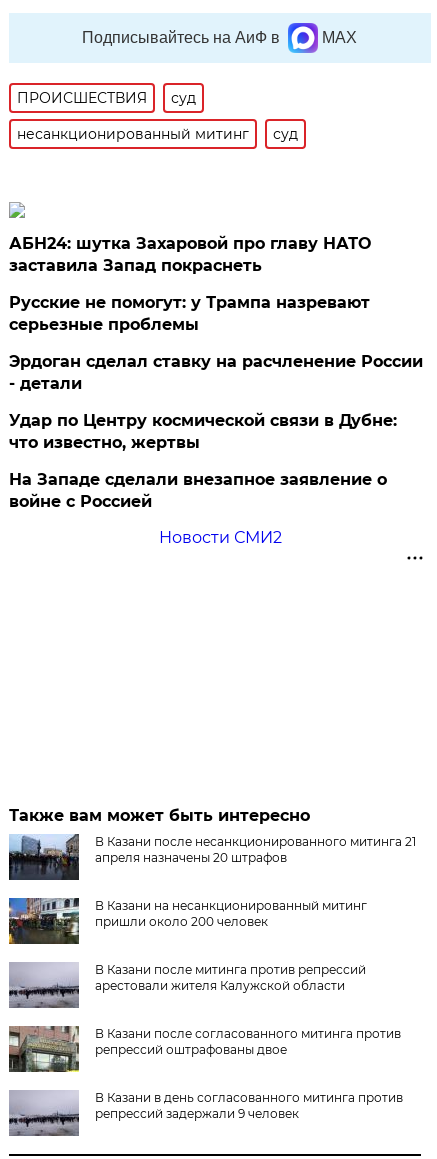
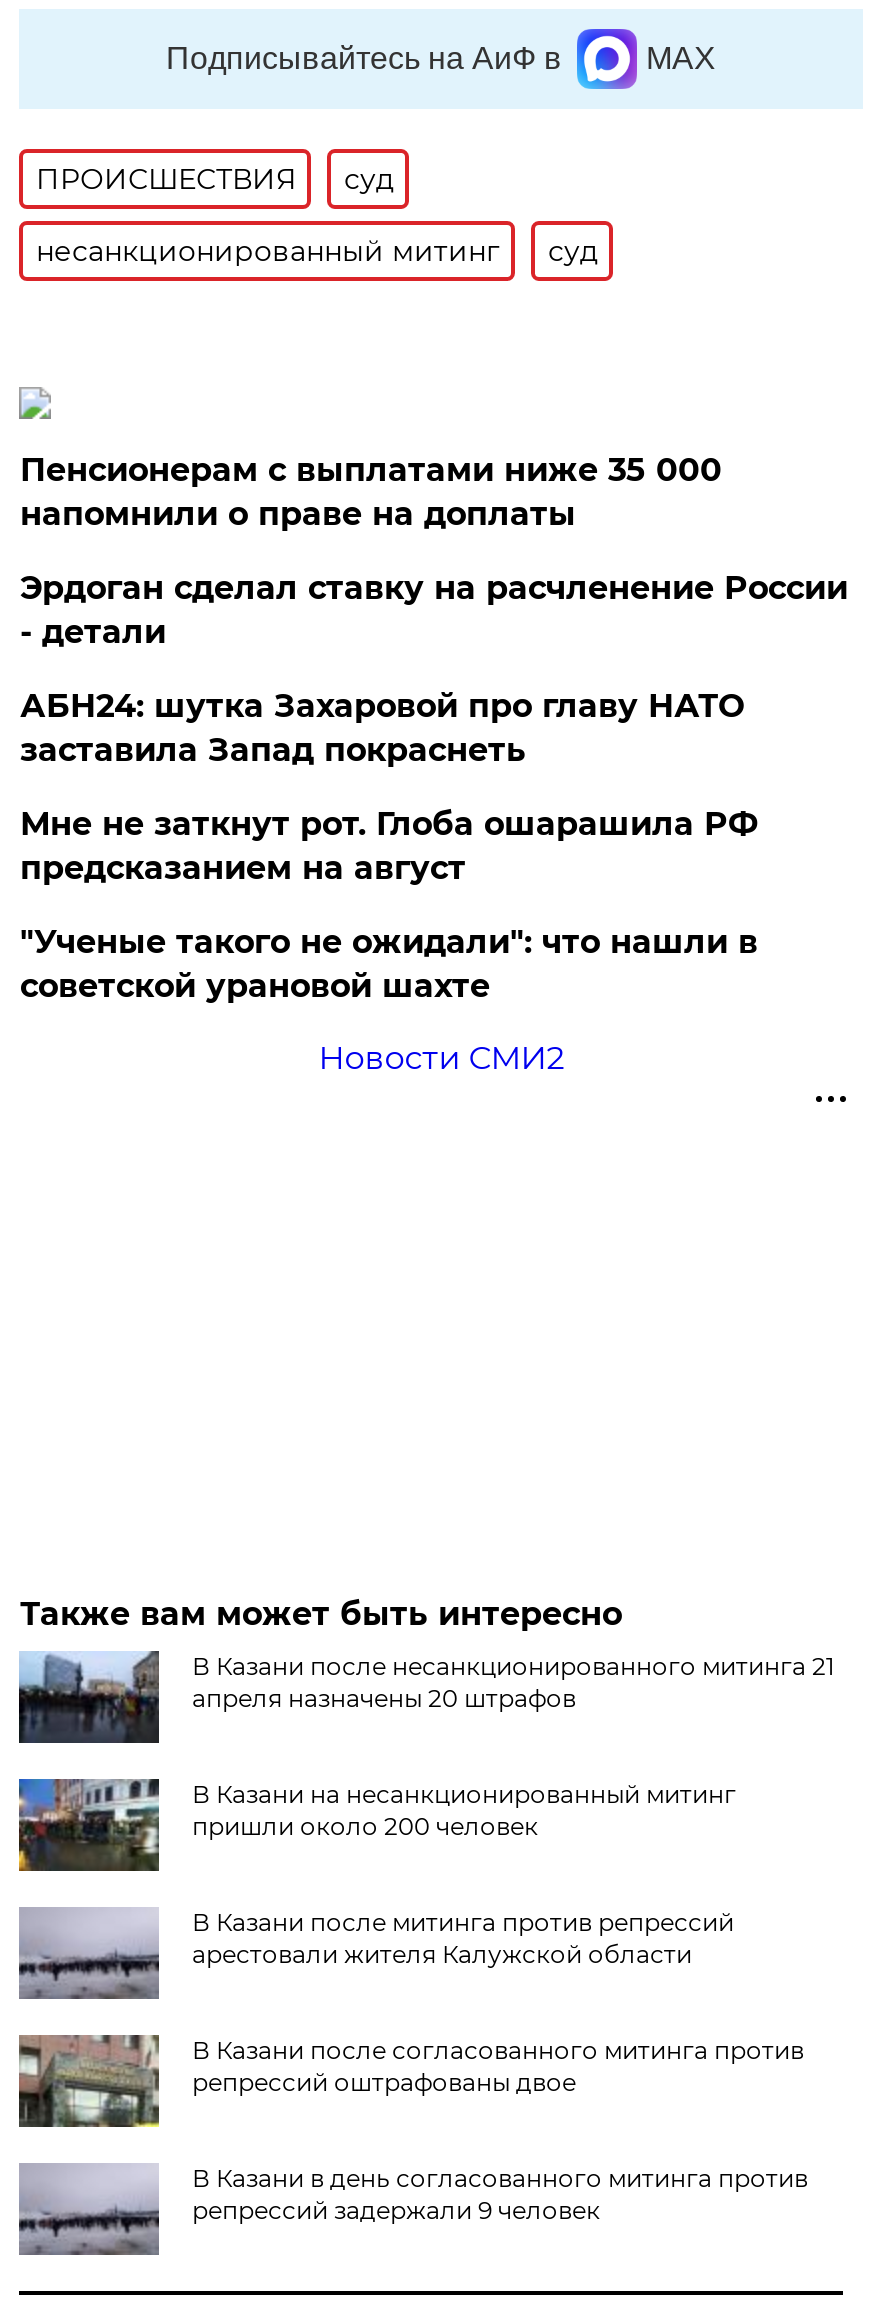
+ Пенсионерам с выплатами ниже 35 000
+ напомнили о праве на доплаты

moved down: АБН24: шутка Захаровой про главу НАТО | заставила Запад покраснеть

- Русские не помогут: у Трампа назревают
- серьезные проблемы
- Удар по Центру космической связи в Дубне:
- что известно, жертвы
- На Западе сделали внезапное заявление о
- войне с Россией
+ Мне не заткнут рот. Глоба ошарашила РФ
+ предсказанием на август
+ "Ученые такого не ожидали": что нашли в
+ советской урановой шахте

moved up: Эрдоган сделал ставку на расчленение России | - детали
